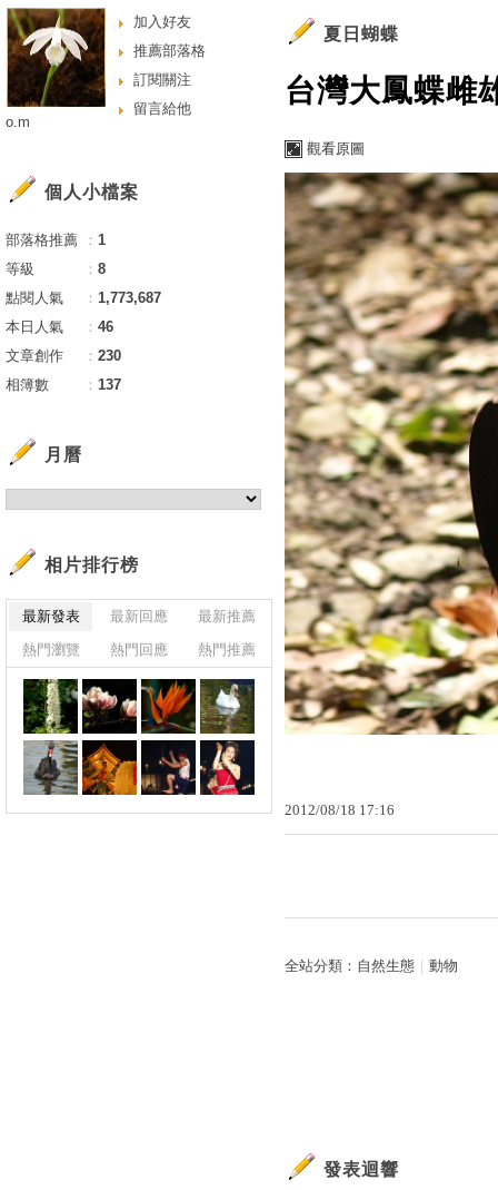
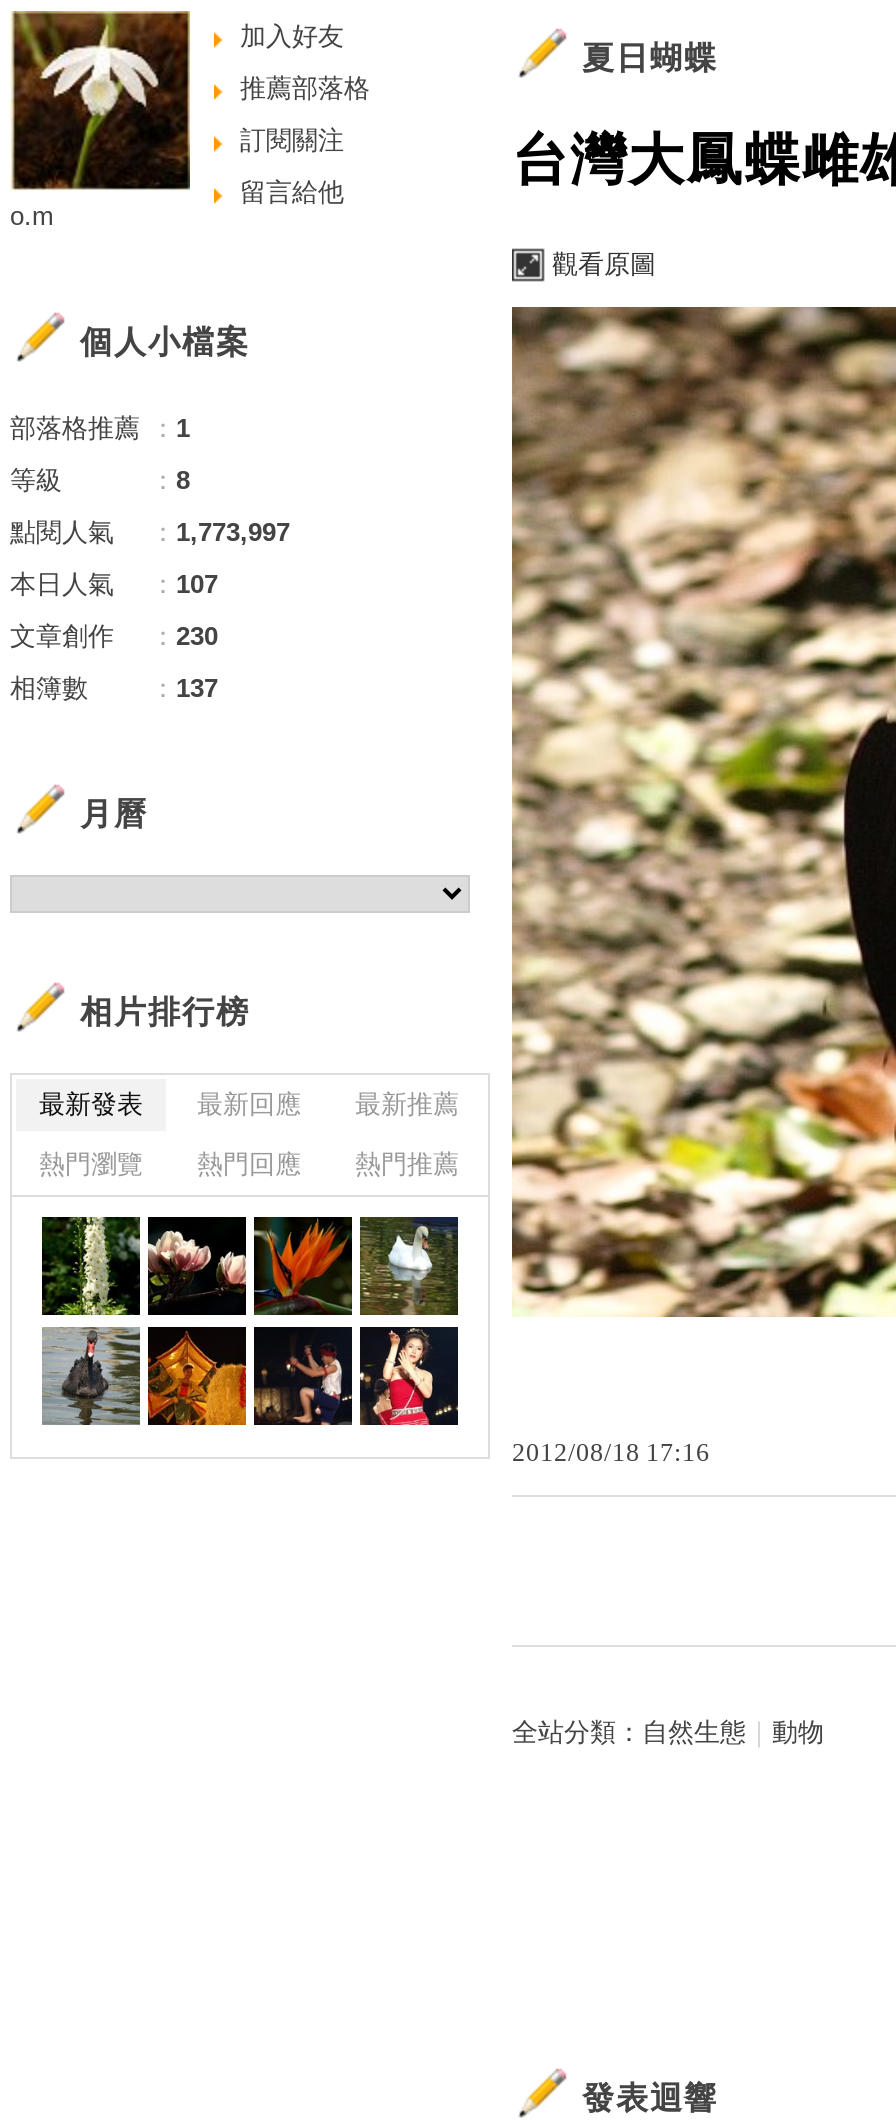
- 點閱人氣 ：1,773,687
+ 點閱人氣 ：1,773,997

- 本日人氣 ：46
+ 本日人氣 ：107
